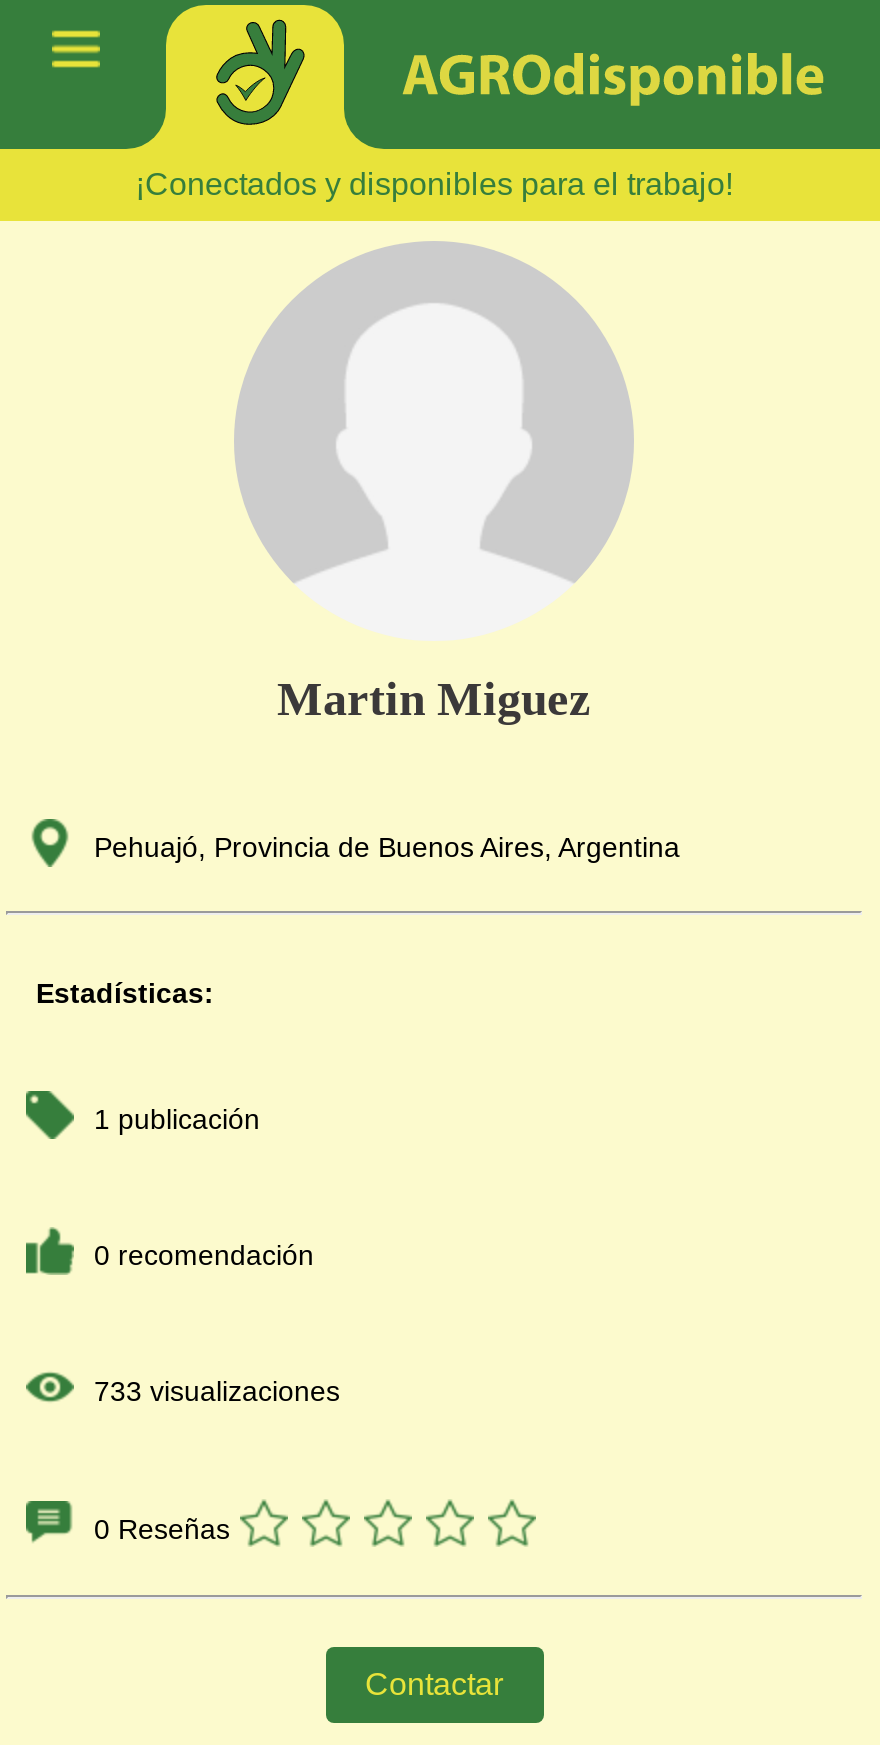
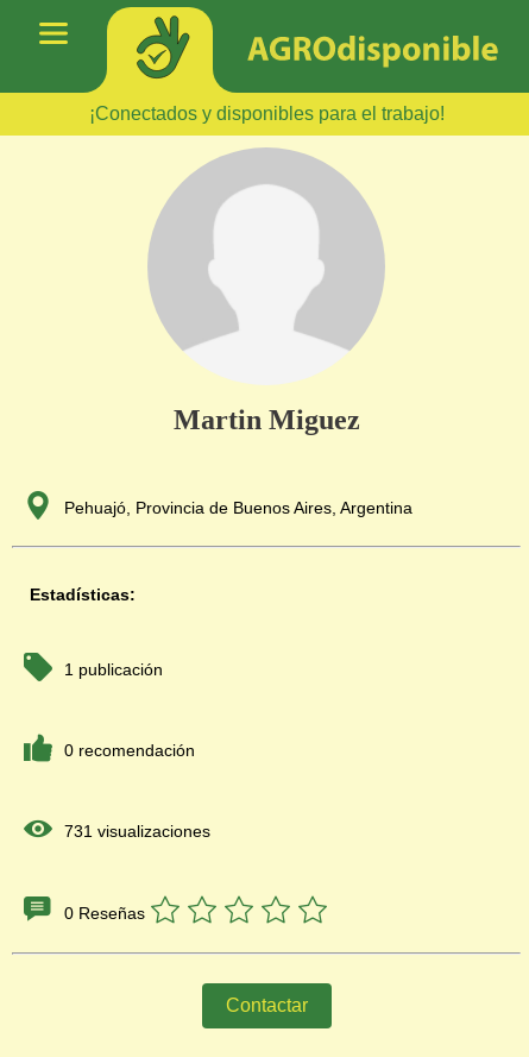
- 733 visualizaciones
+ 731 visualizaciones
